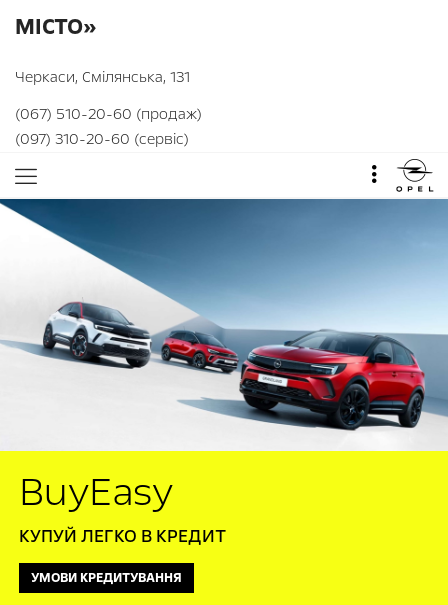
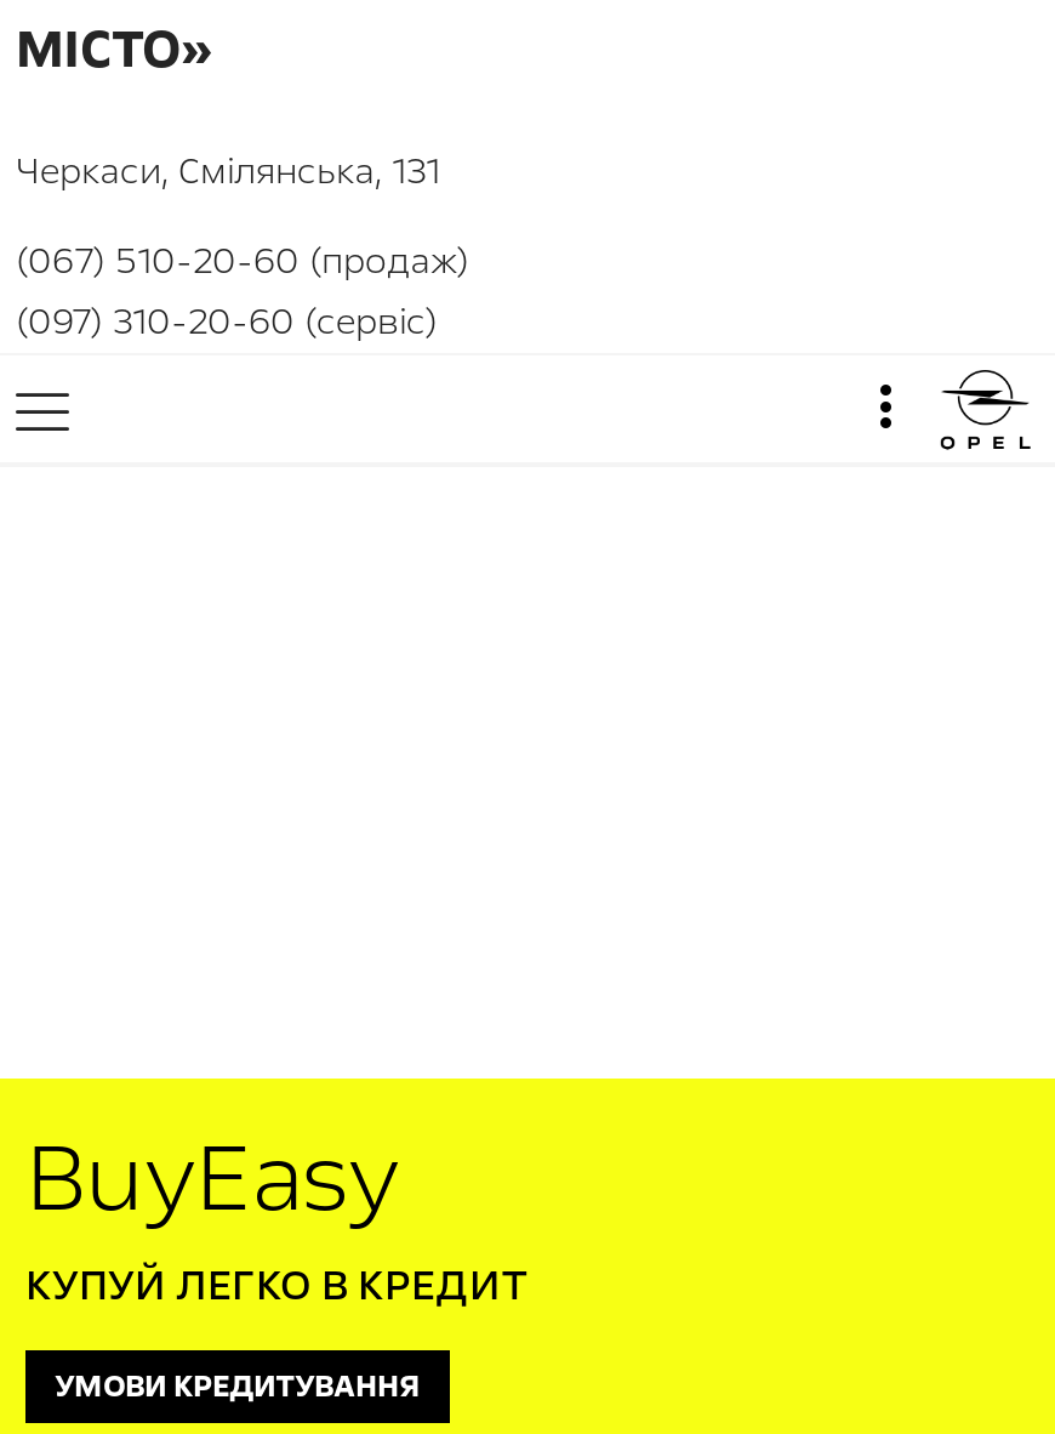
- [image]
